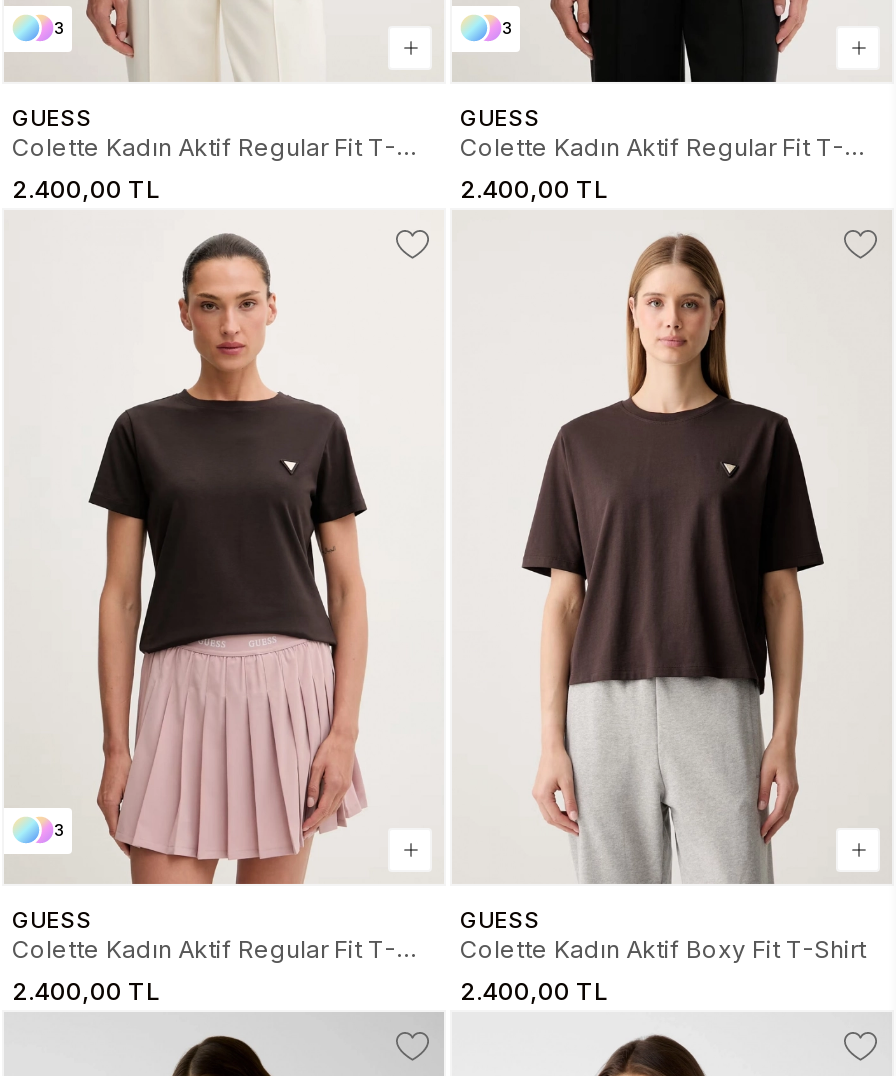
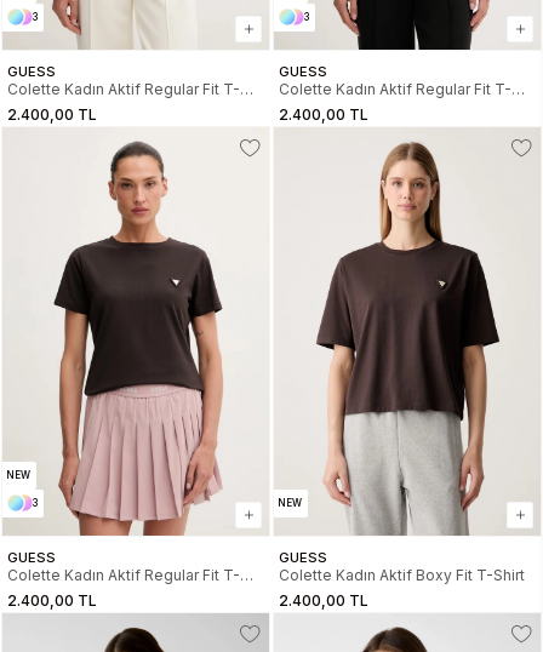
+ NEW

+ NEW
